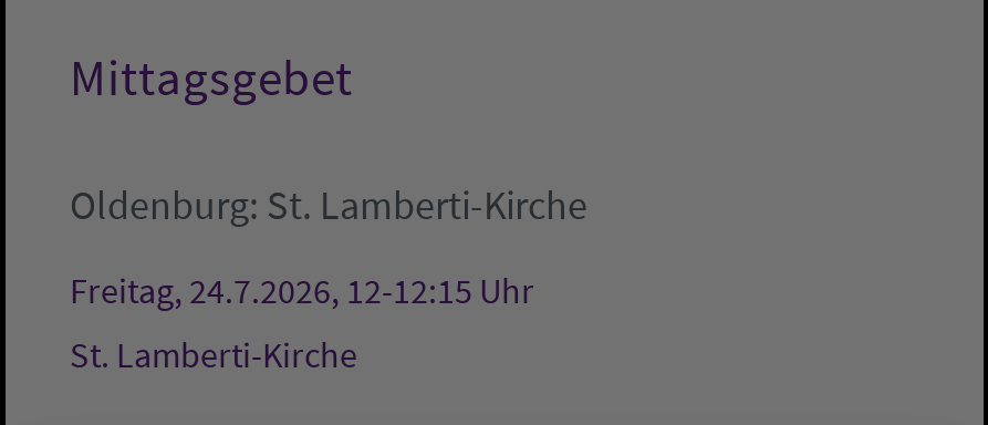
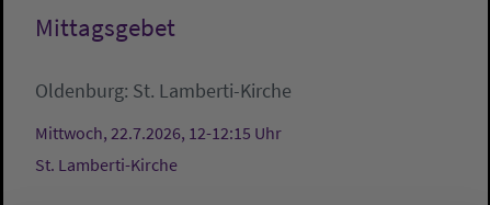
- Freitag, 24.7.2026, 12-12:15 Uhr
+ Mittwoch, 22.7.2026, 12-12:15 Uhr
